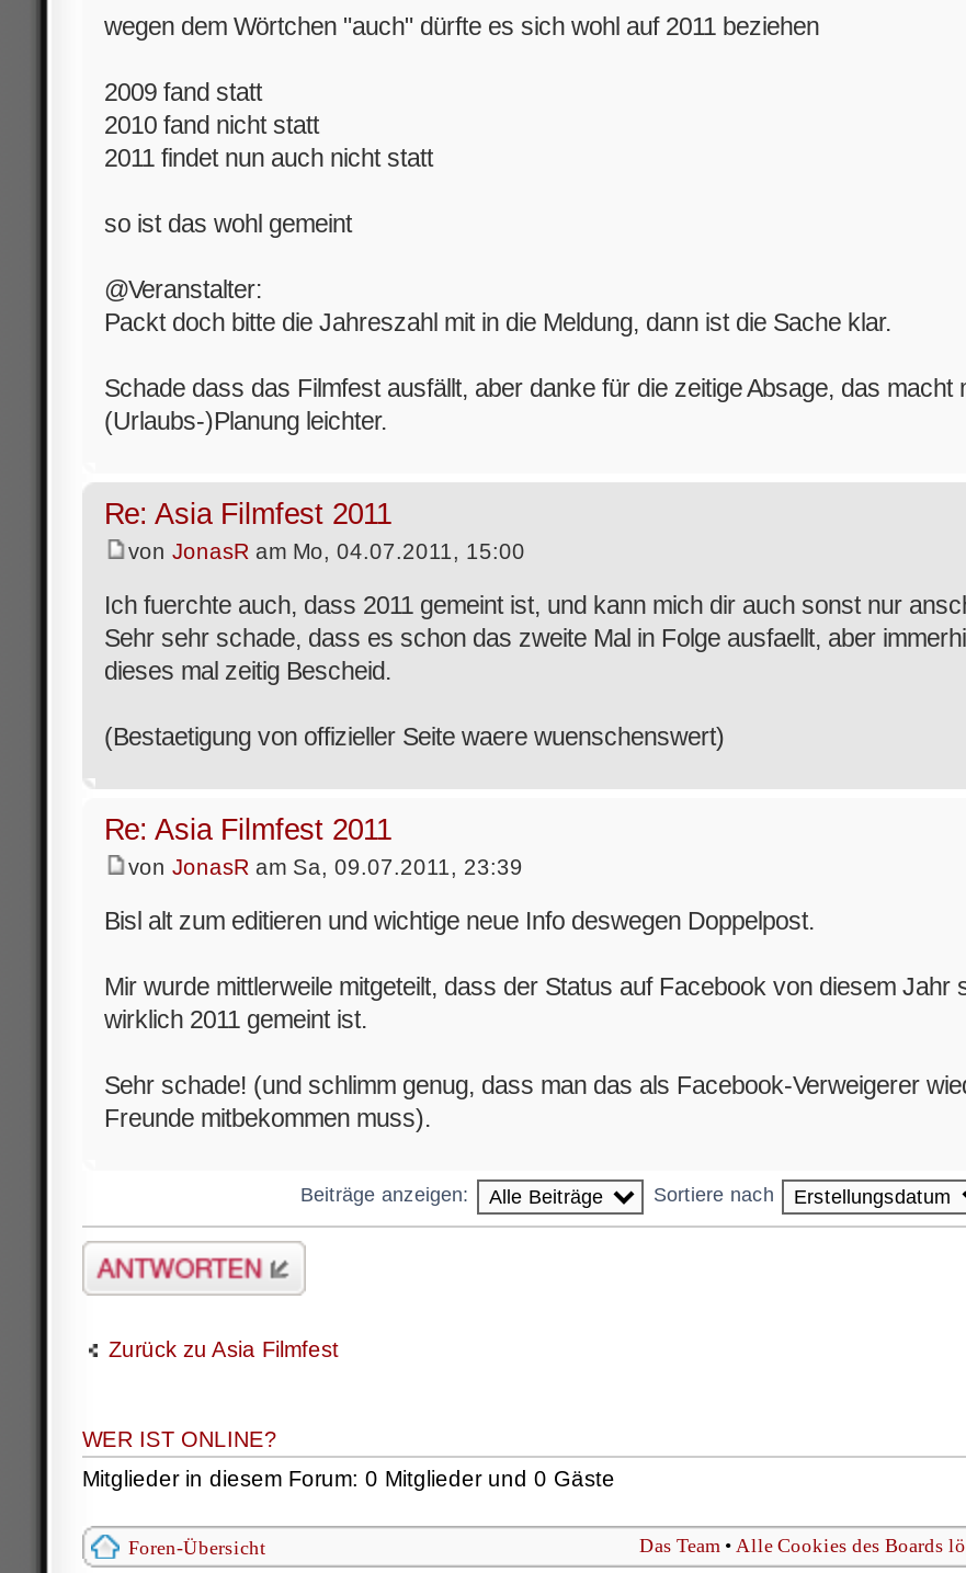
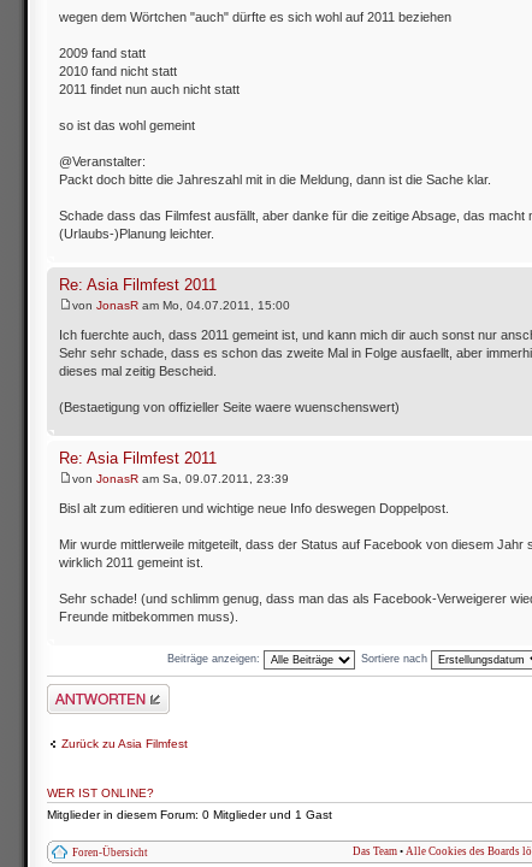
- Mitglieder in diesem Forum: 0 Mitglieder und 0 Gäste
+ Mitglieder in diesem Forum: 0 Mitglieder und 1 Gast
